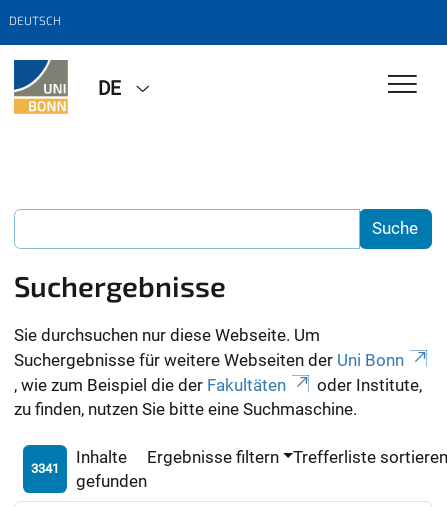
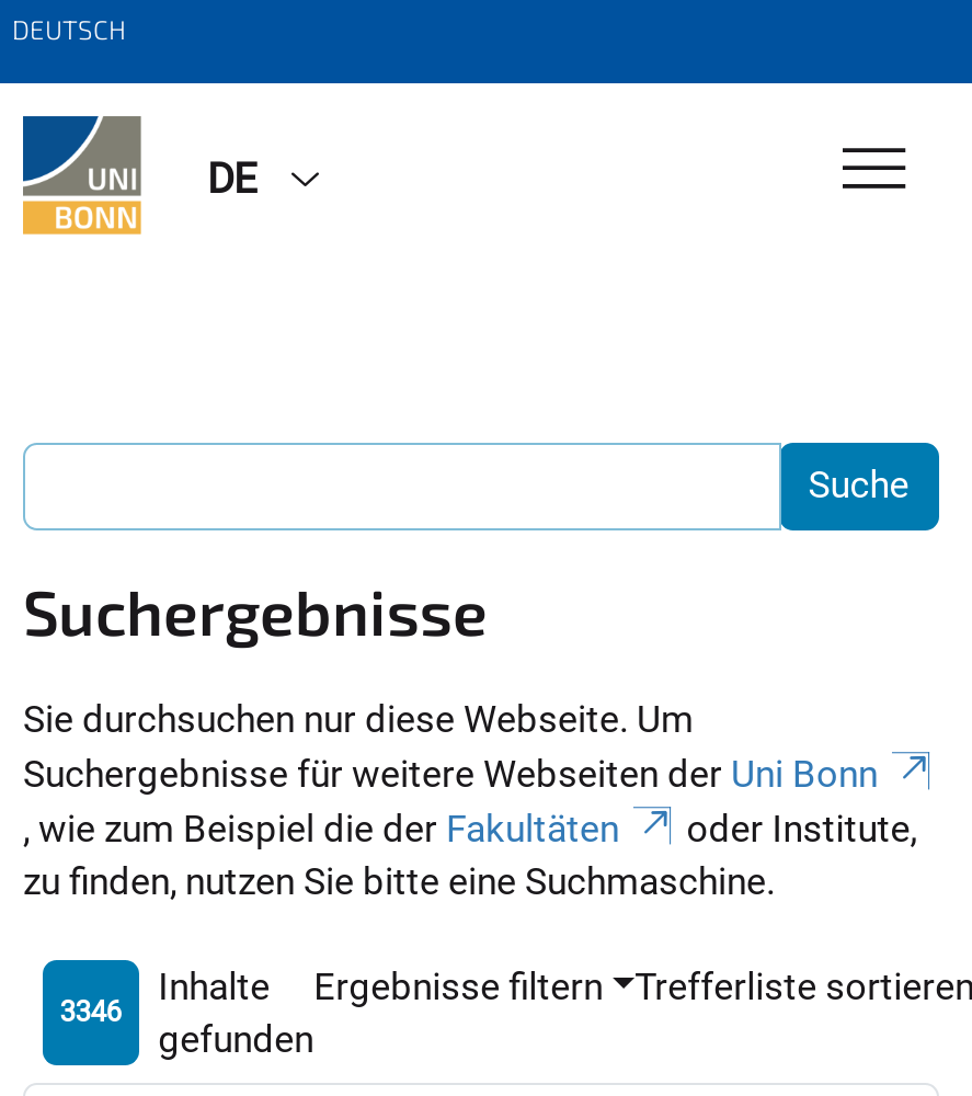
- 3341
+ 3346
